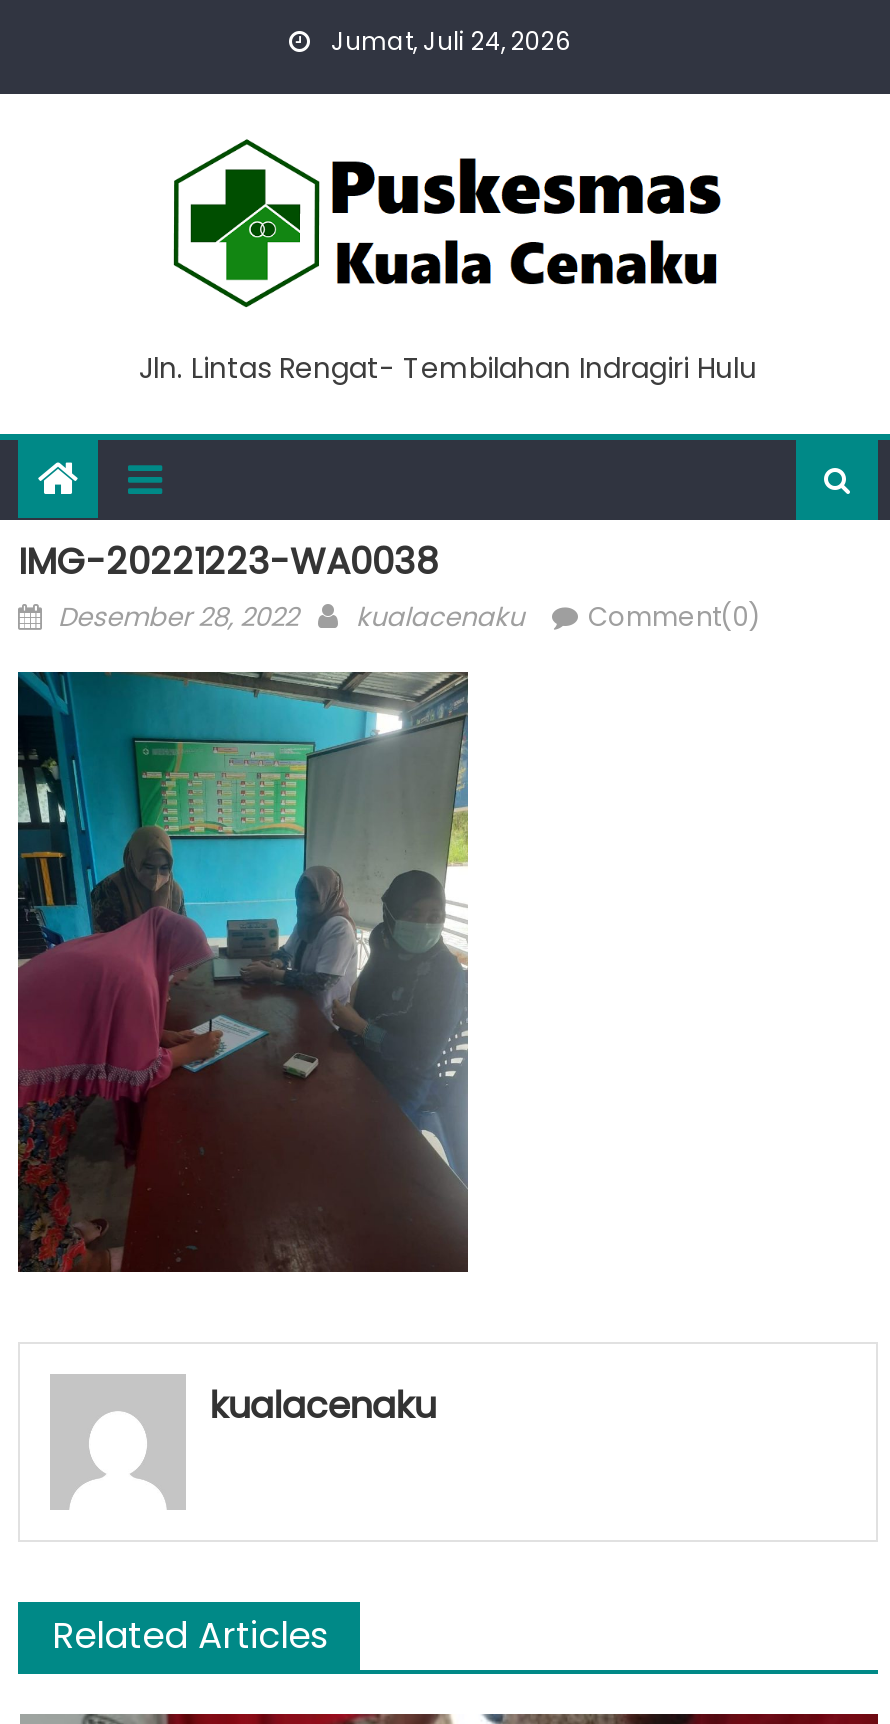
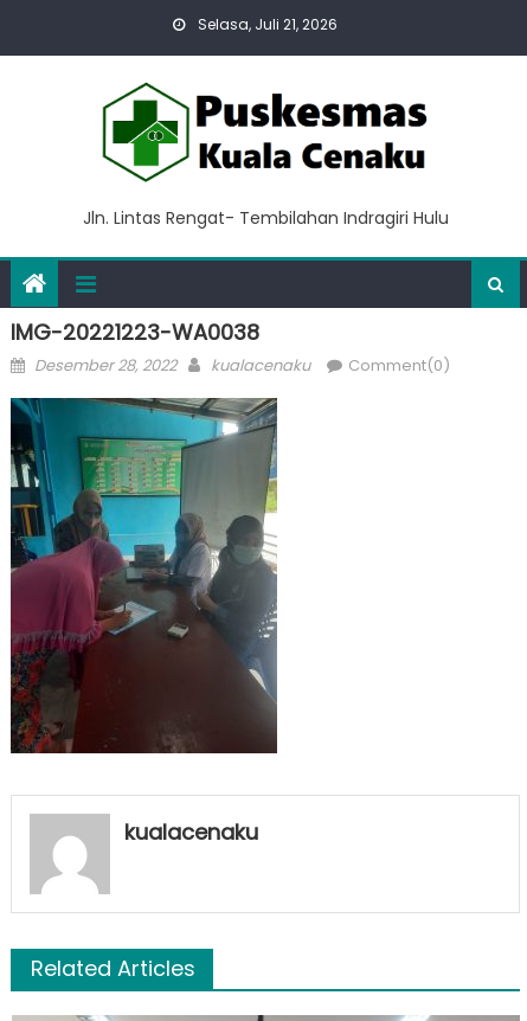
- Jumat, Juli 24, 2026
+ Selasa, Juli 21, 2026
